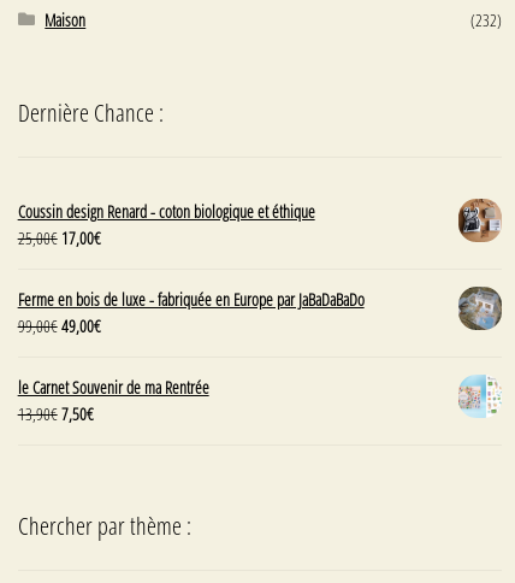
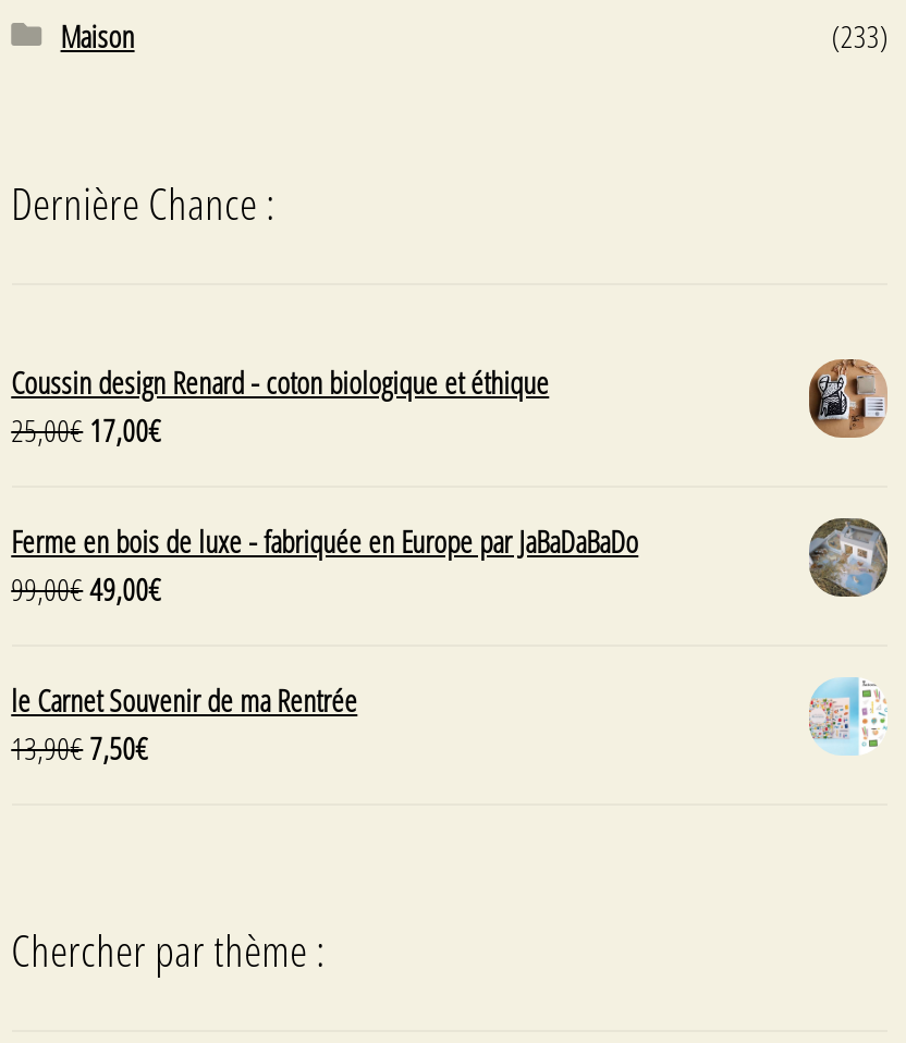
- (232)
+ (233)
